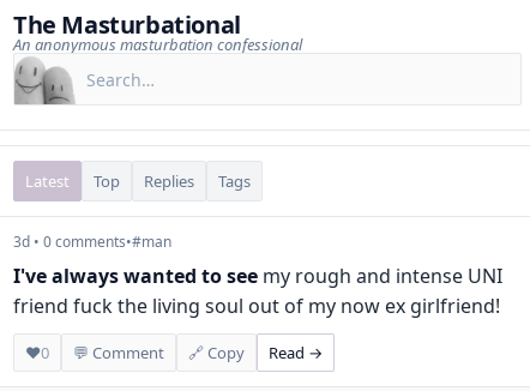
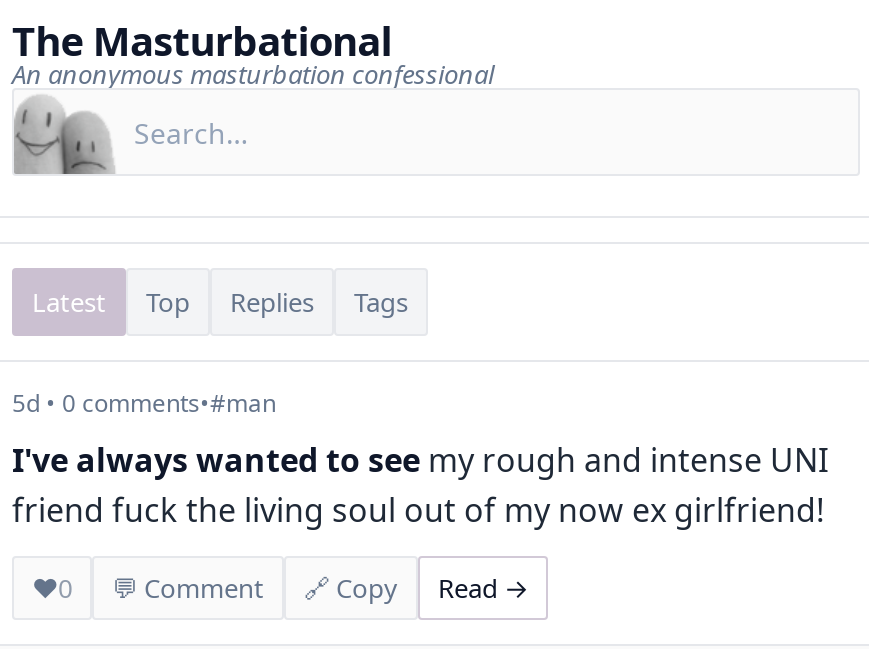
- 3d • 0 comments•#man
+ 5d • 0 comments•#man
